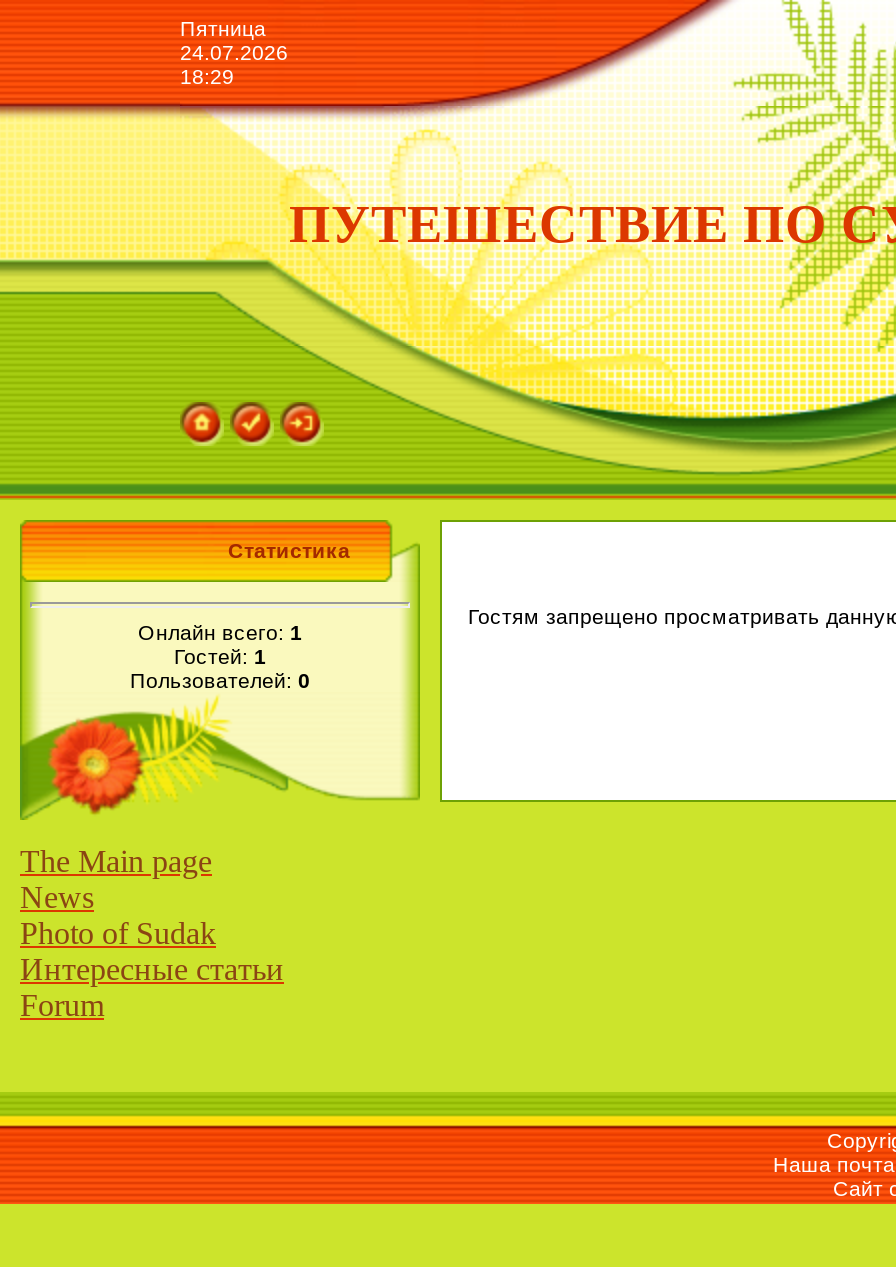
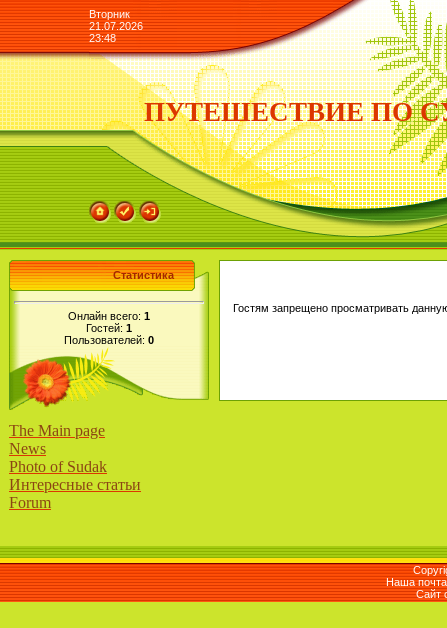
- Пятница
- 24.07.2026
- 18:29
+ Вторник
+ 21.07.2026
+ 23:48
